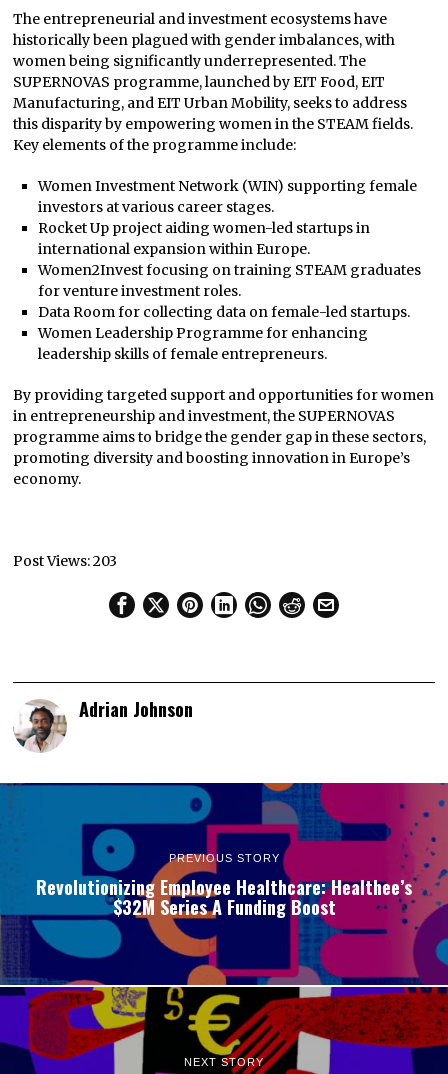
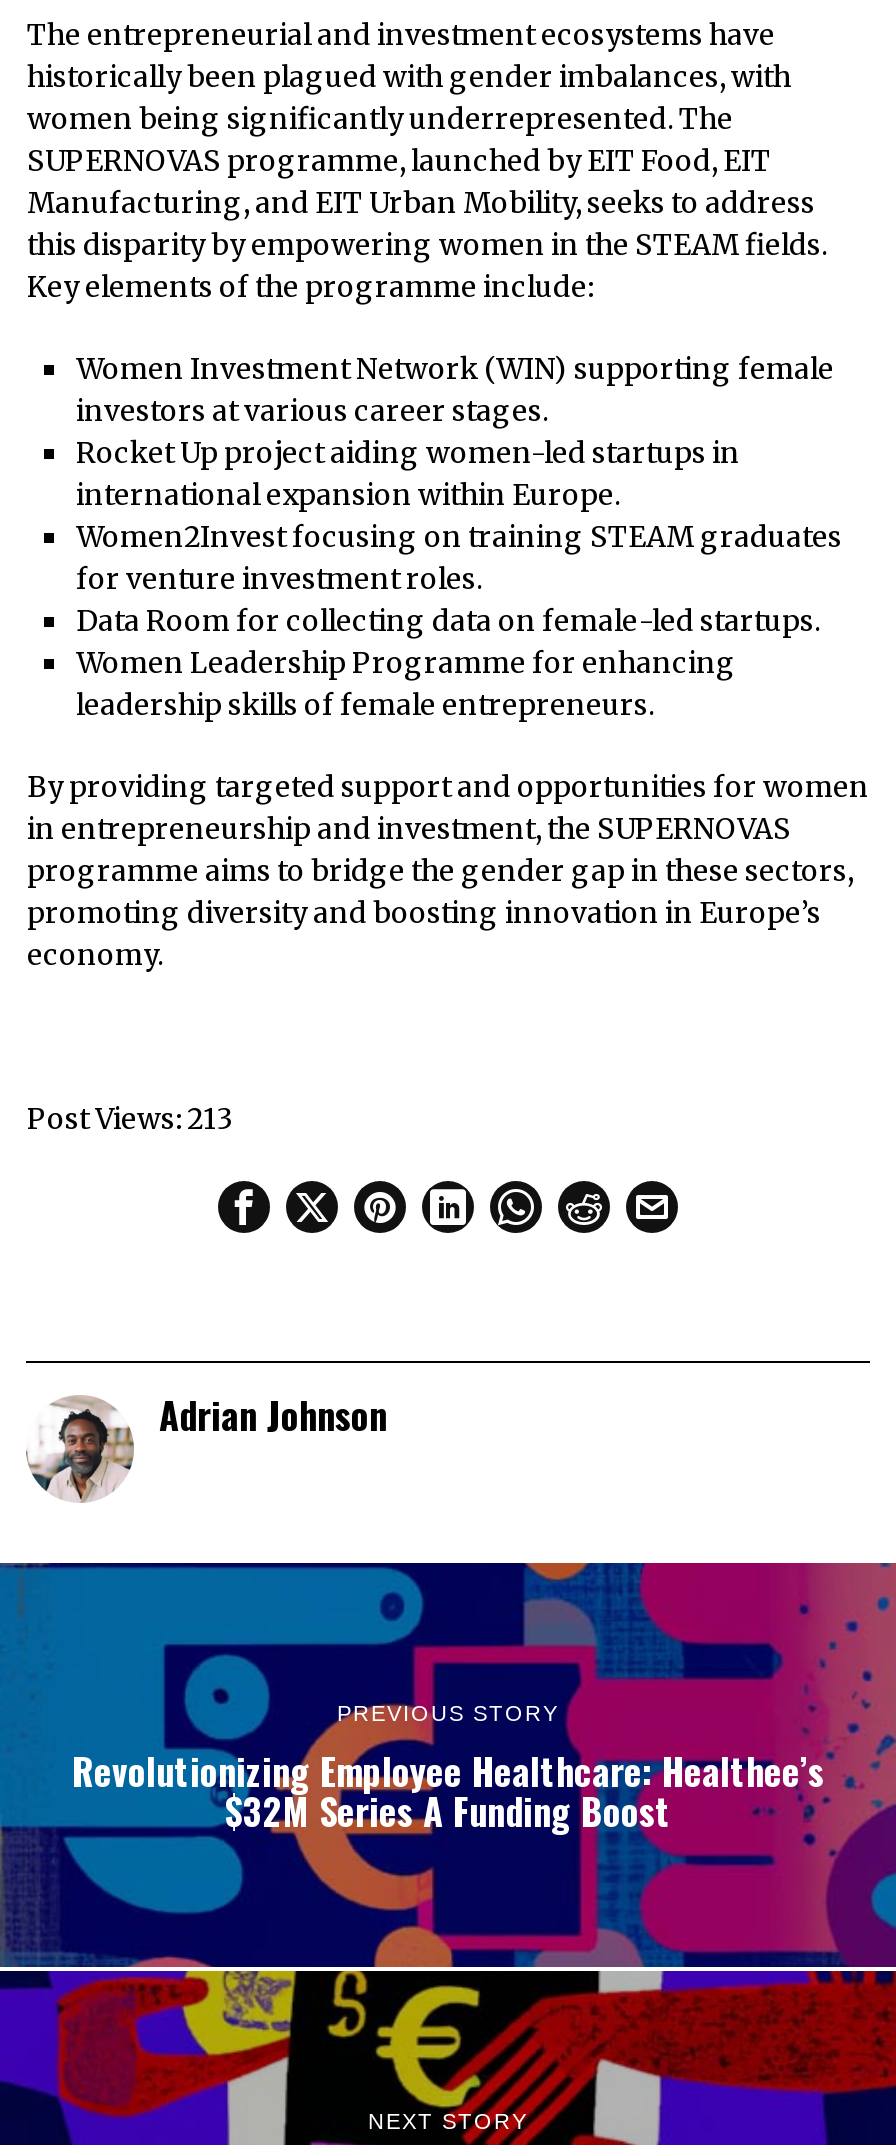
- Post Views: 203
+ Post Views: 213
